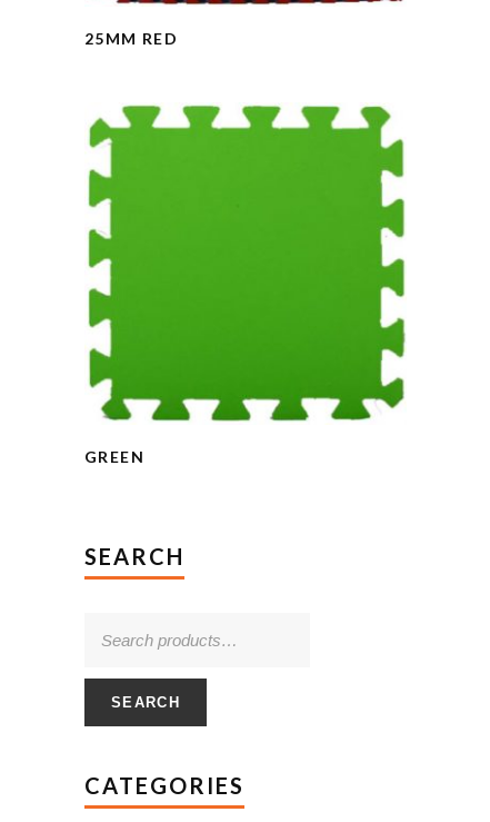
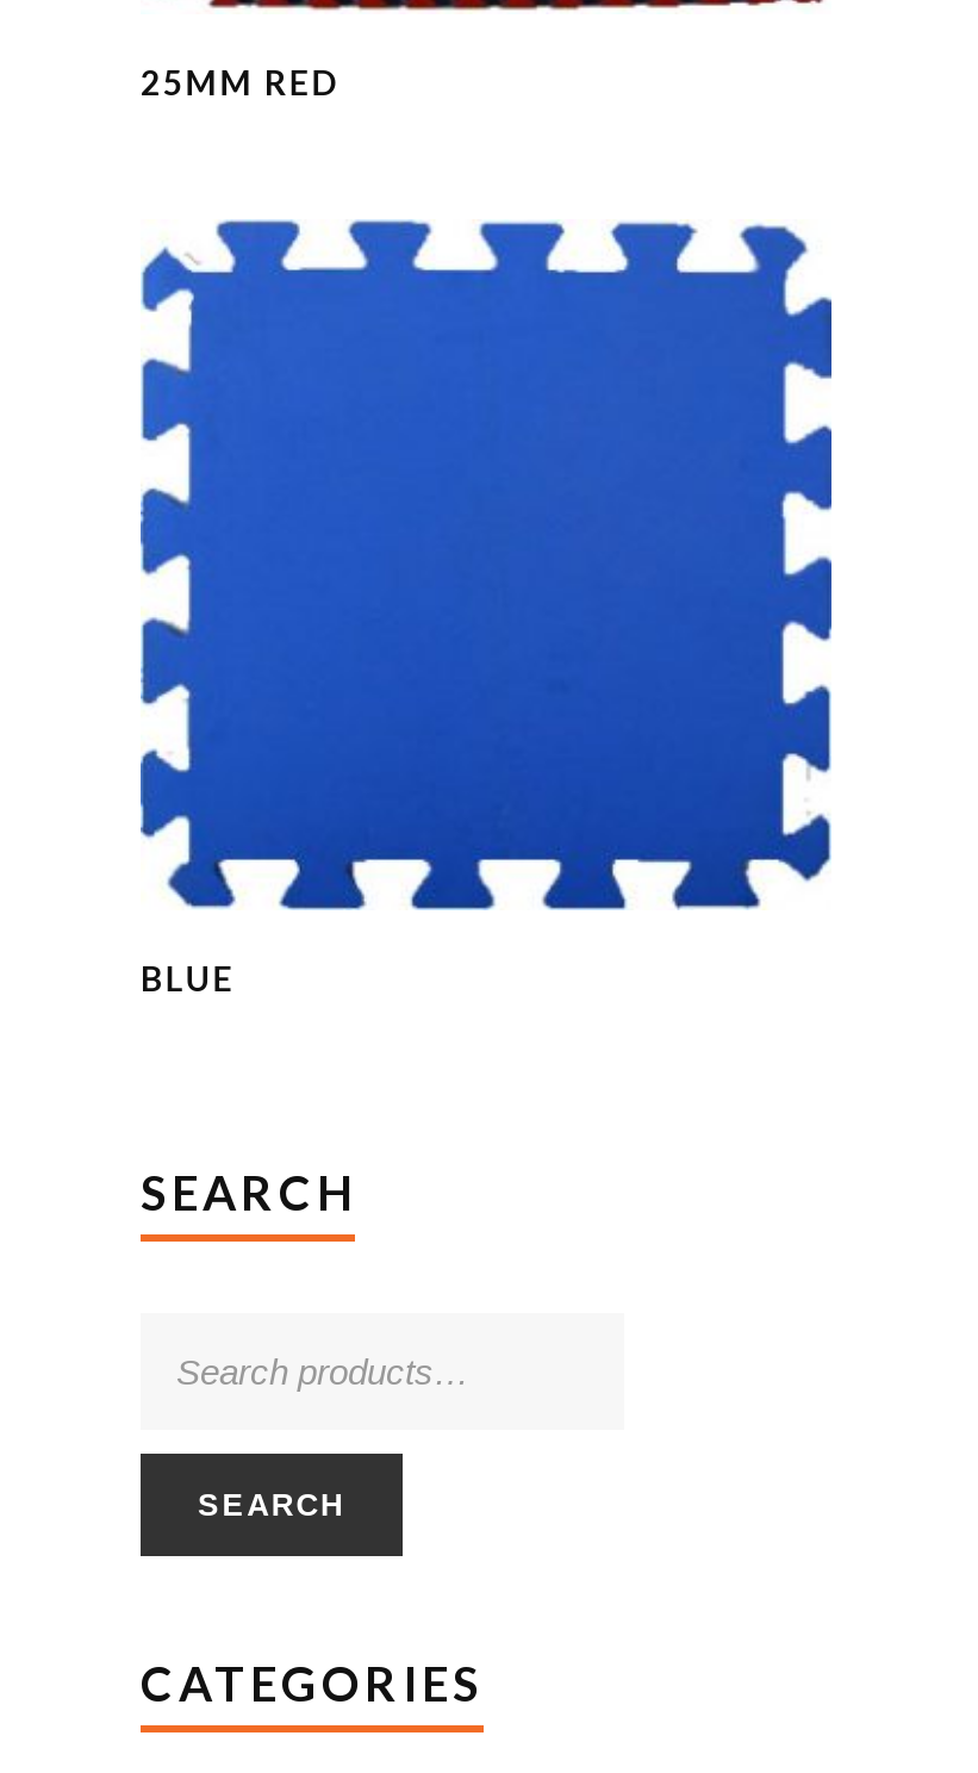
- [image]
- GREEN
+ [image]
+ BLUE
